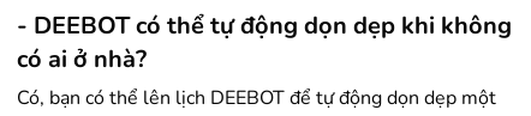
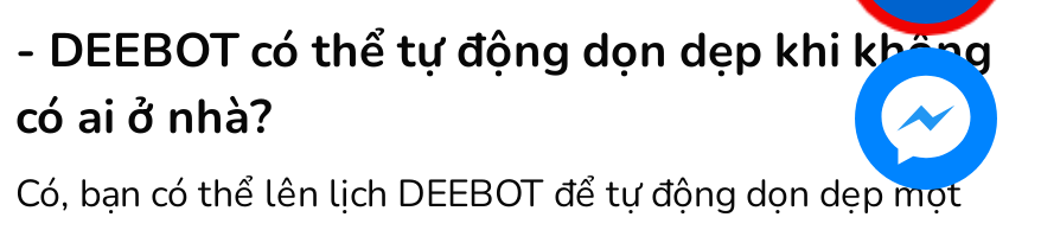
+ [image]
